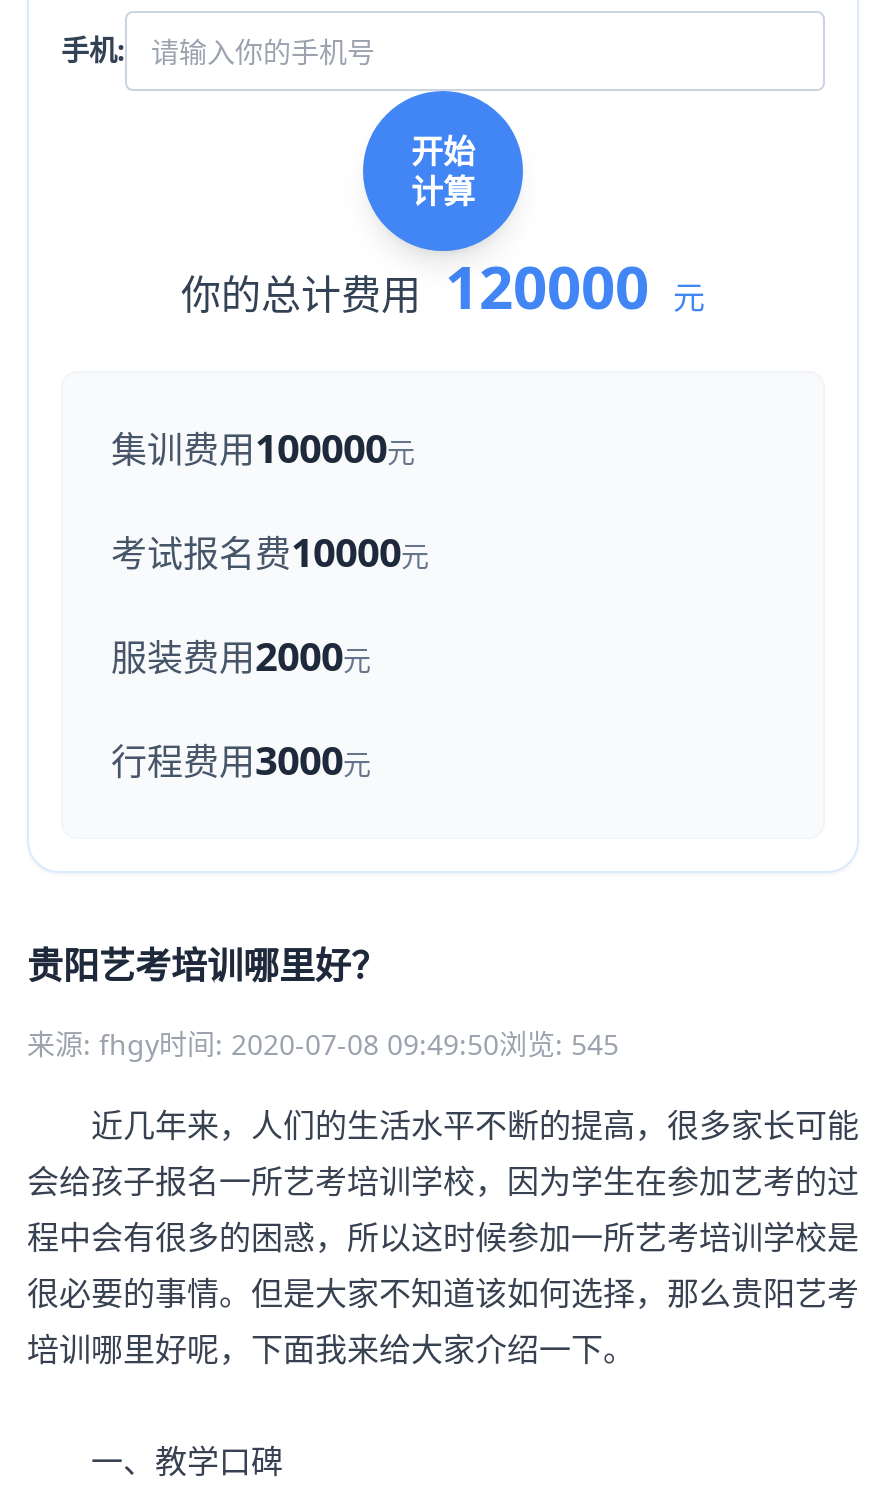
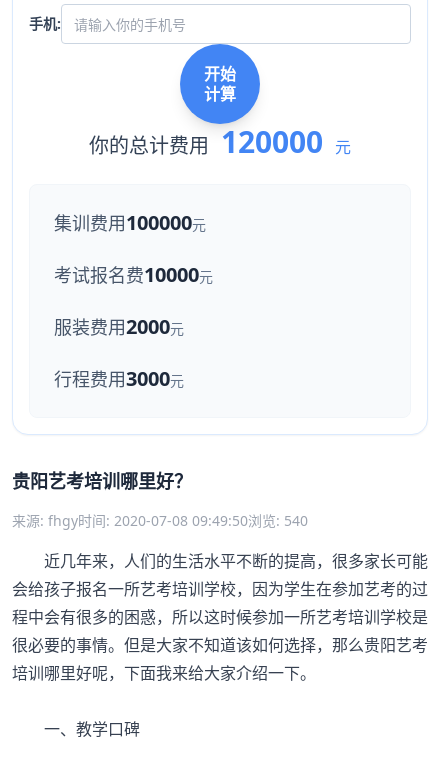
- 来源: fhgy时间: 2020-07-08 09:49:50浏览: 545
+ 来源: fhgy时间: 2020-07-08 09:49:50浏览: 540
